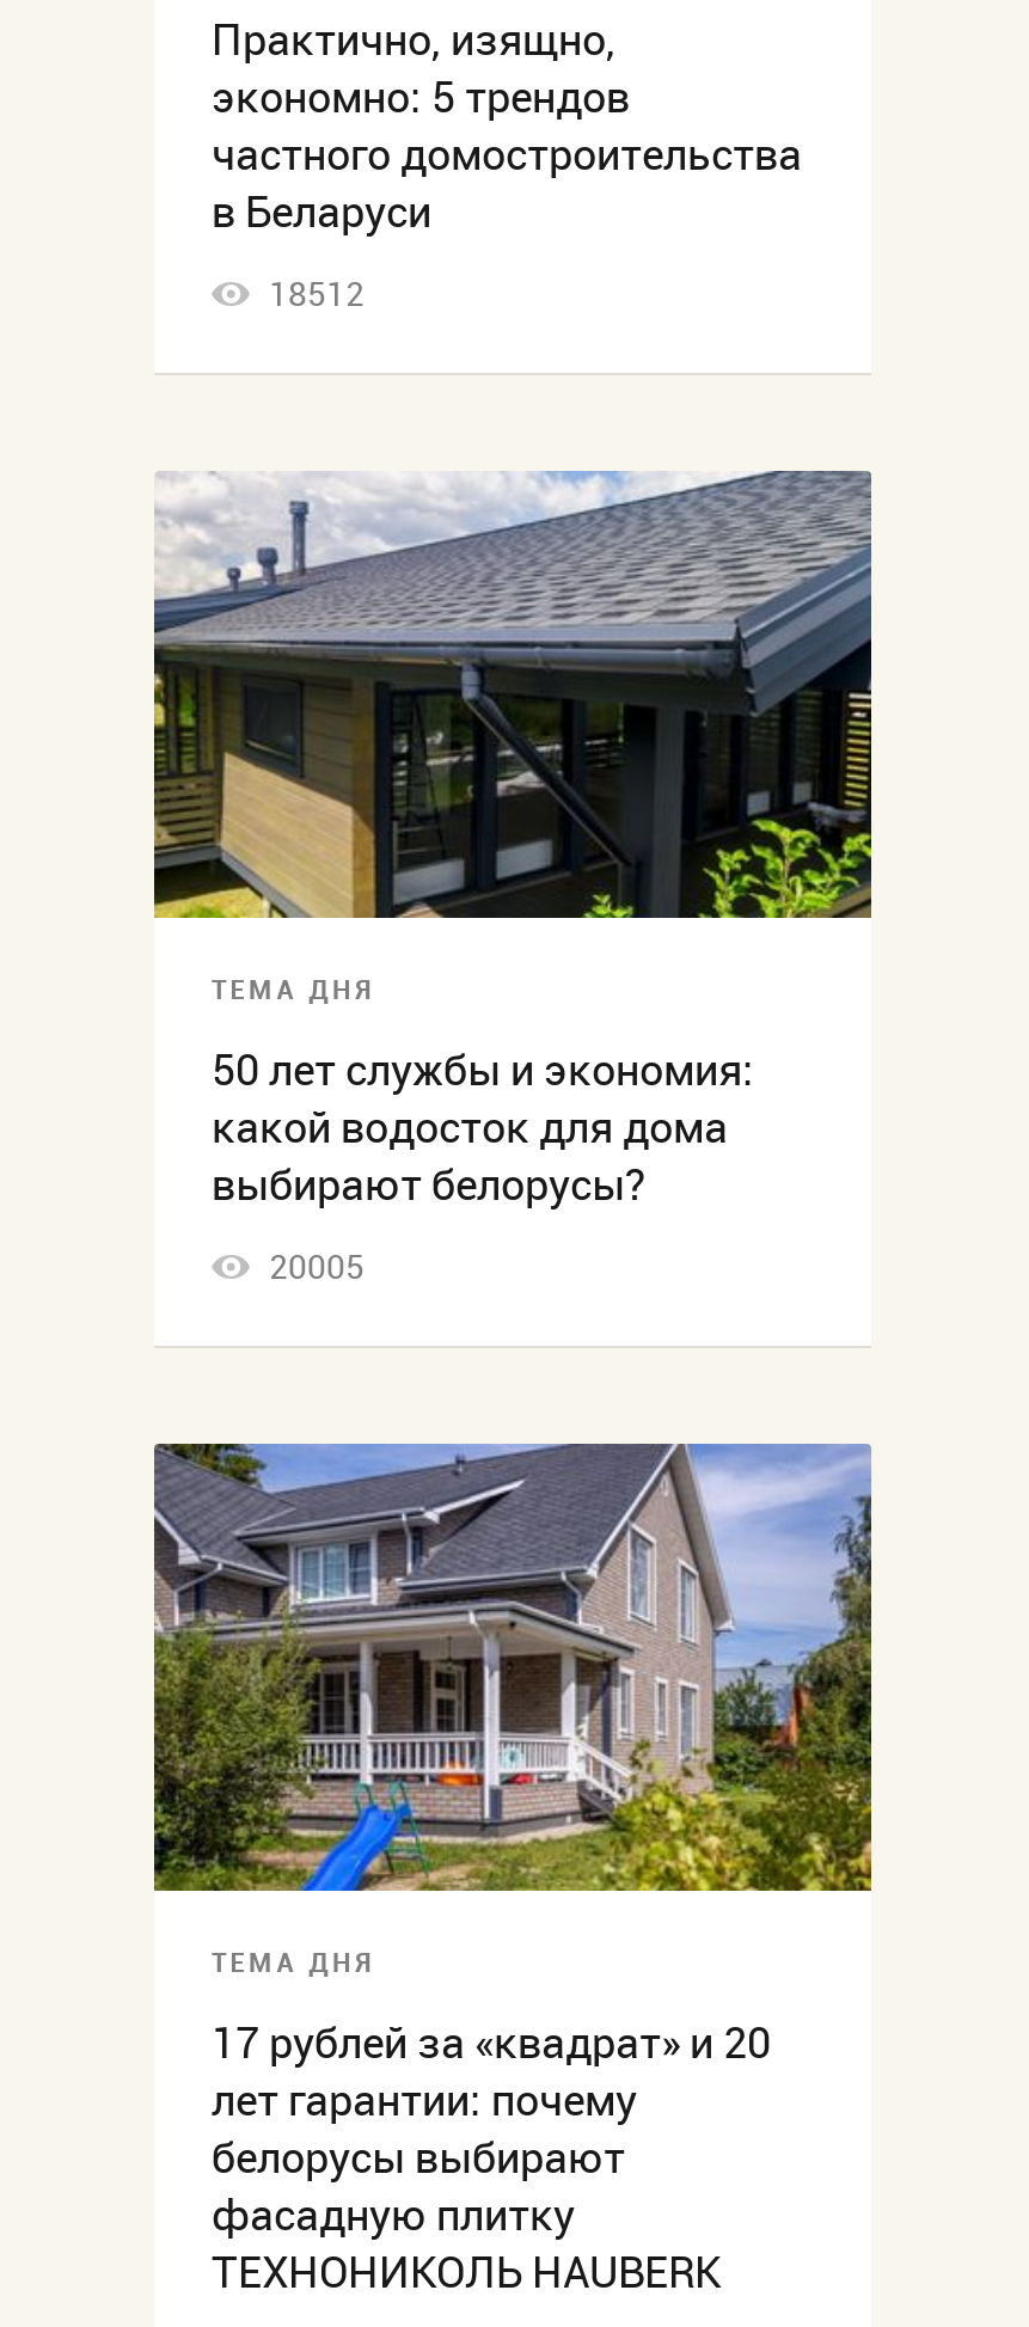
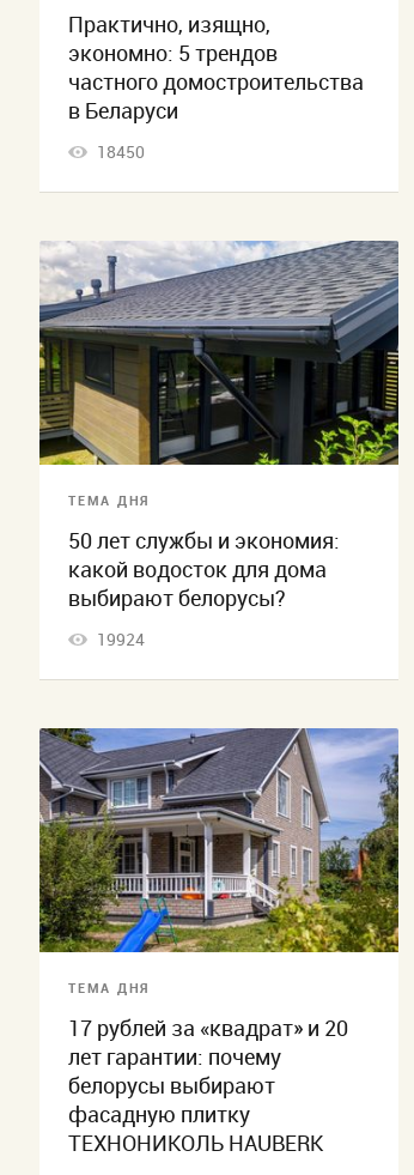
- 18512
+ 18450

- 20005
+ 19924
